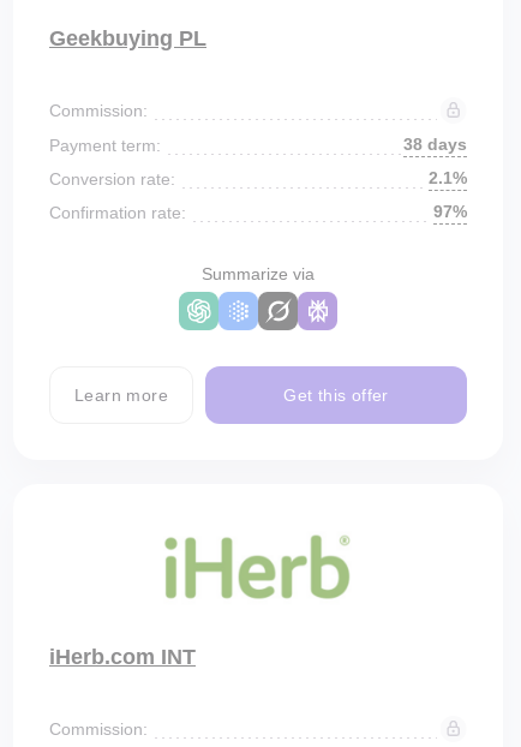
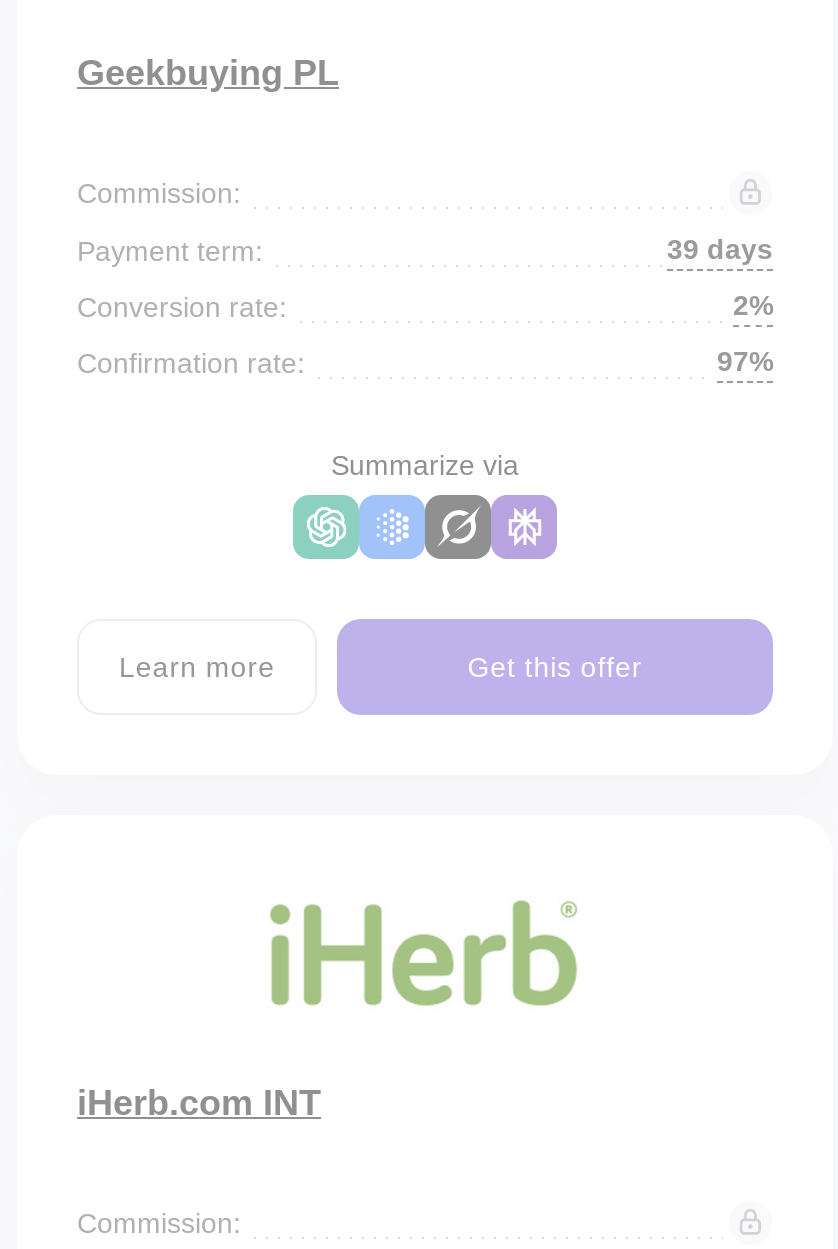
- 38 days
+ 39 days

- 2.1%
+ 2%
